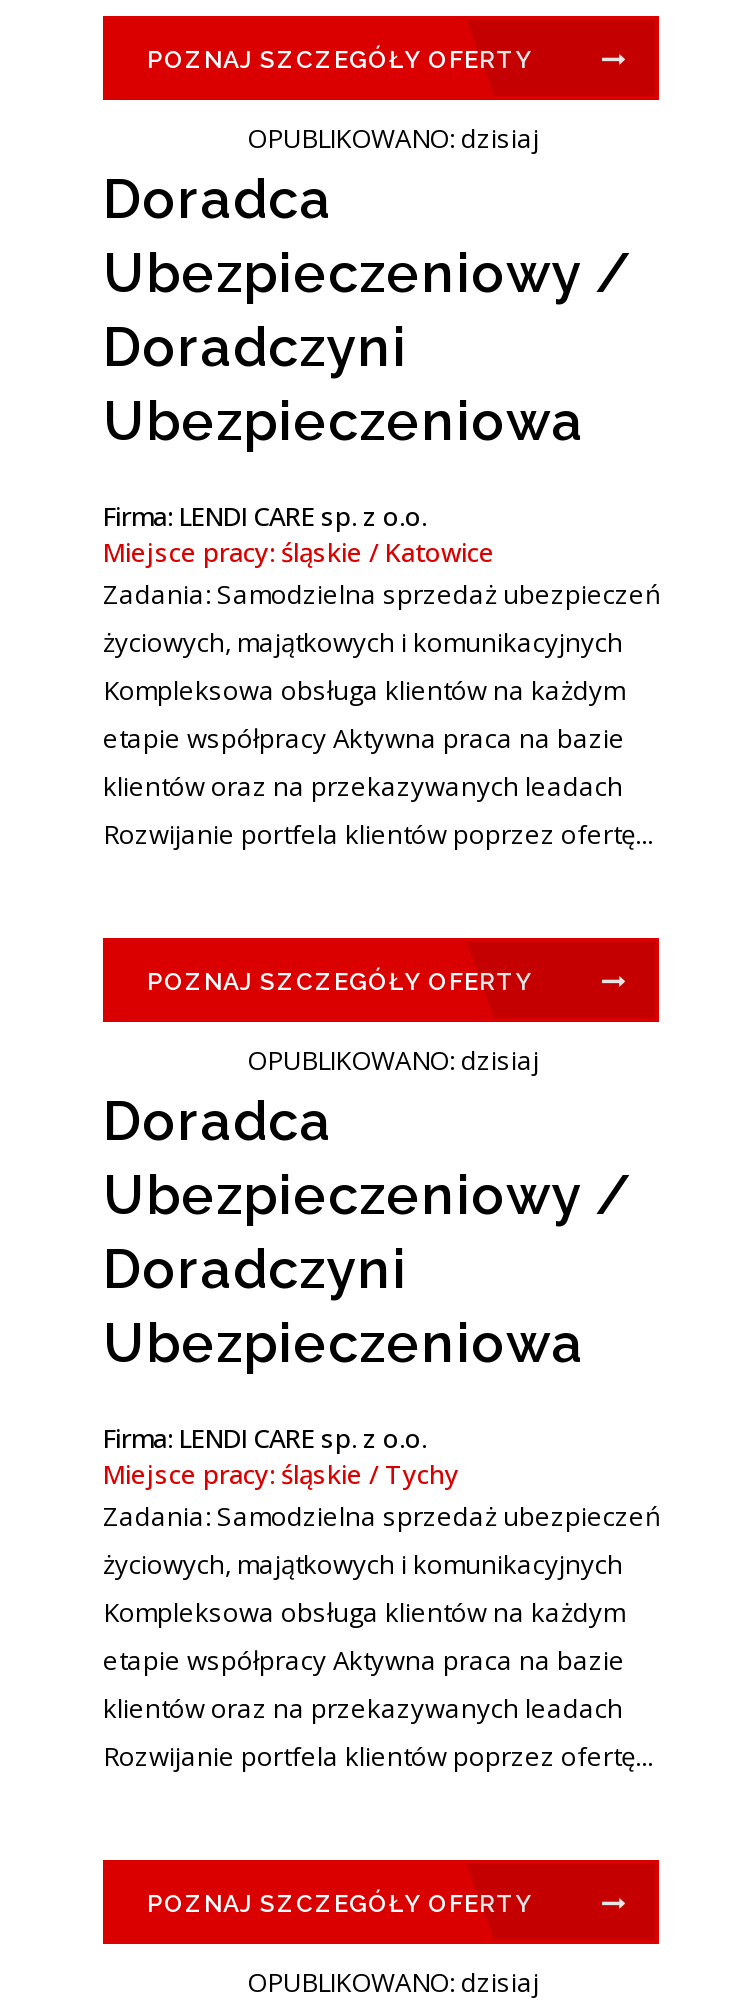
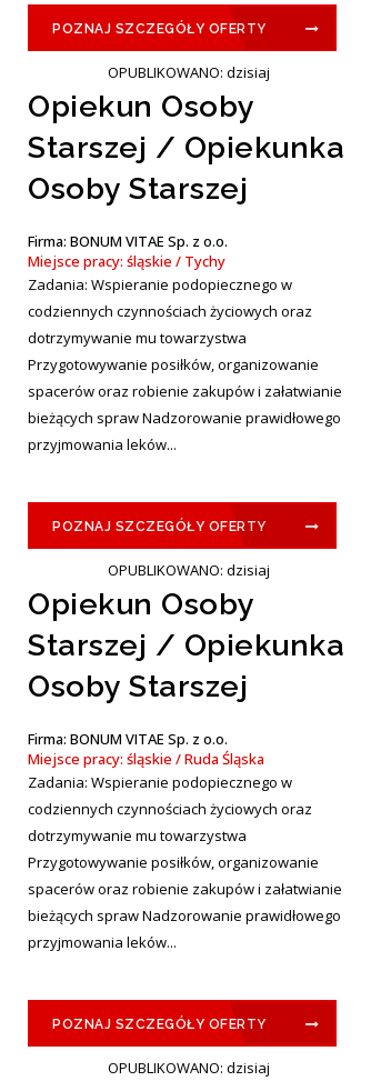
- Doradca
- Ubezpieczeniowy /
- Doradczyni
- Ubezpieczeniowa
+ Opiekun Osoby
+ Starszej / Opiekunka
+ Osoby Starszej

- Firma: LENDI CARE sp. z o.o.
- Miejsce pracy: śląskie / Katowice
- Zadania: Samodzielna sprzedaż ubezpieczeń
- życiowych, majątkowych i komunikacyjnych
- Kompleksowa obsługa klientów na każdym
- etapie współpracy Aktywna praca na bazie
- klientów oraz na przekazywanych leadach
- Rozwijanie portfela klientów poprzez ofertę...
+ Firma: BONUM VITAE Sp. z o.o.
+ Zadania: Wspieranie podopiecznego w
+ codziennych czynnościach życiowych oraz
+ dotrzymywanie mu towarzystwa
+ Przygotowywanie posiłków, organizowanie
+ spacerów oraz robienie zakupów i załatwianie
+ bieżących spraw Nadzorowanie prawidłowego
+ przyjmowania leków...

- Doradca
- Ubezpieczeniowy /
- Doradczyni
- Ubezpieczeniowa
+ Opiekun Osoby
+ Starszej / Opiekunka
+ Osoby Starszej

- Firma: LENDI CARE sp. z o.o.
- Zadania: Samodzielna sprzedaż ubezpieczeń
- życiowych, majątkowych i komunikacyjnych
- Kompleksowa obsługa klientów na każdym
- etapie współpracy Aktywna praca na bazie
- klientów oraz na przekazywanych leadach
- Rozwijanie portfela klientów poprzez ofertę...
+ Firma: BONUM VITAE Sp. z o.o.
+ Miejsce pracy: śląskie / Ruda Śląska
+ Zadania: Wspieranie podopiecznego w
+ codziennych czynnościach życiowych oraz
+ dotrzymywanie mu towarzystwa
+ Przygotowywanie posiłków, organizowanie
+ spacerów oraz robienie zakupów i załatwianie
+ bieżących spraw Nadzorowanie prawidłowego
+ przyjmowania leków...

moved up: Miejsce pracy: śląskie / Tychy
